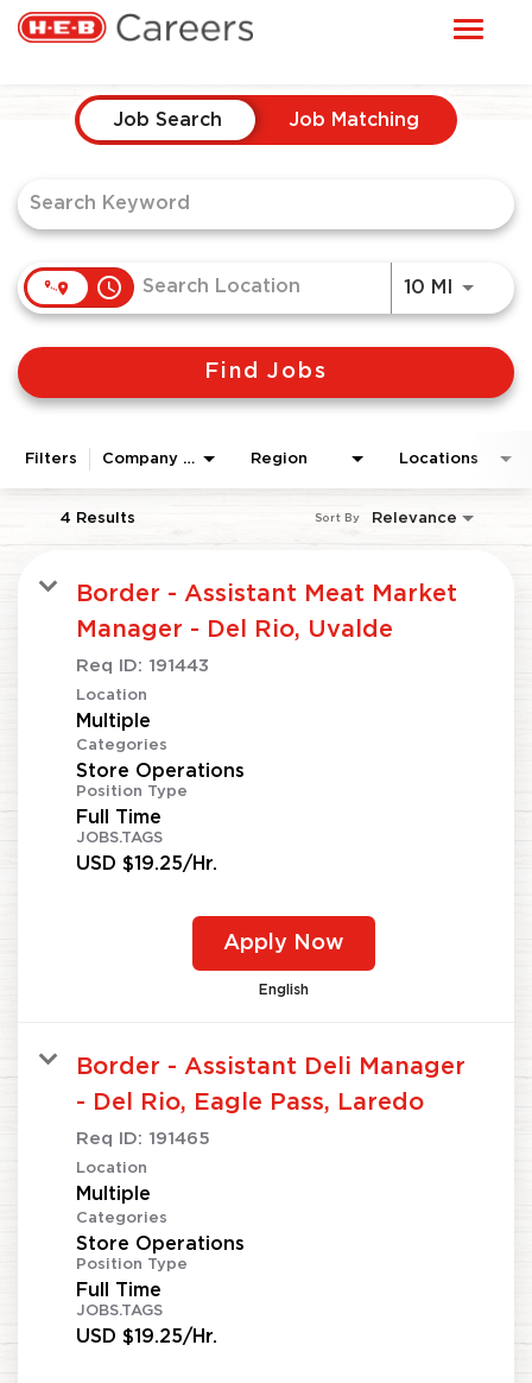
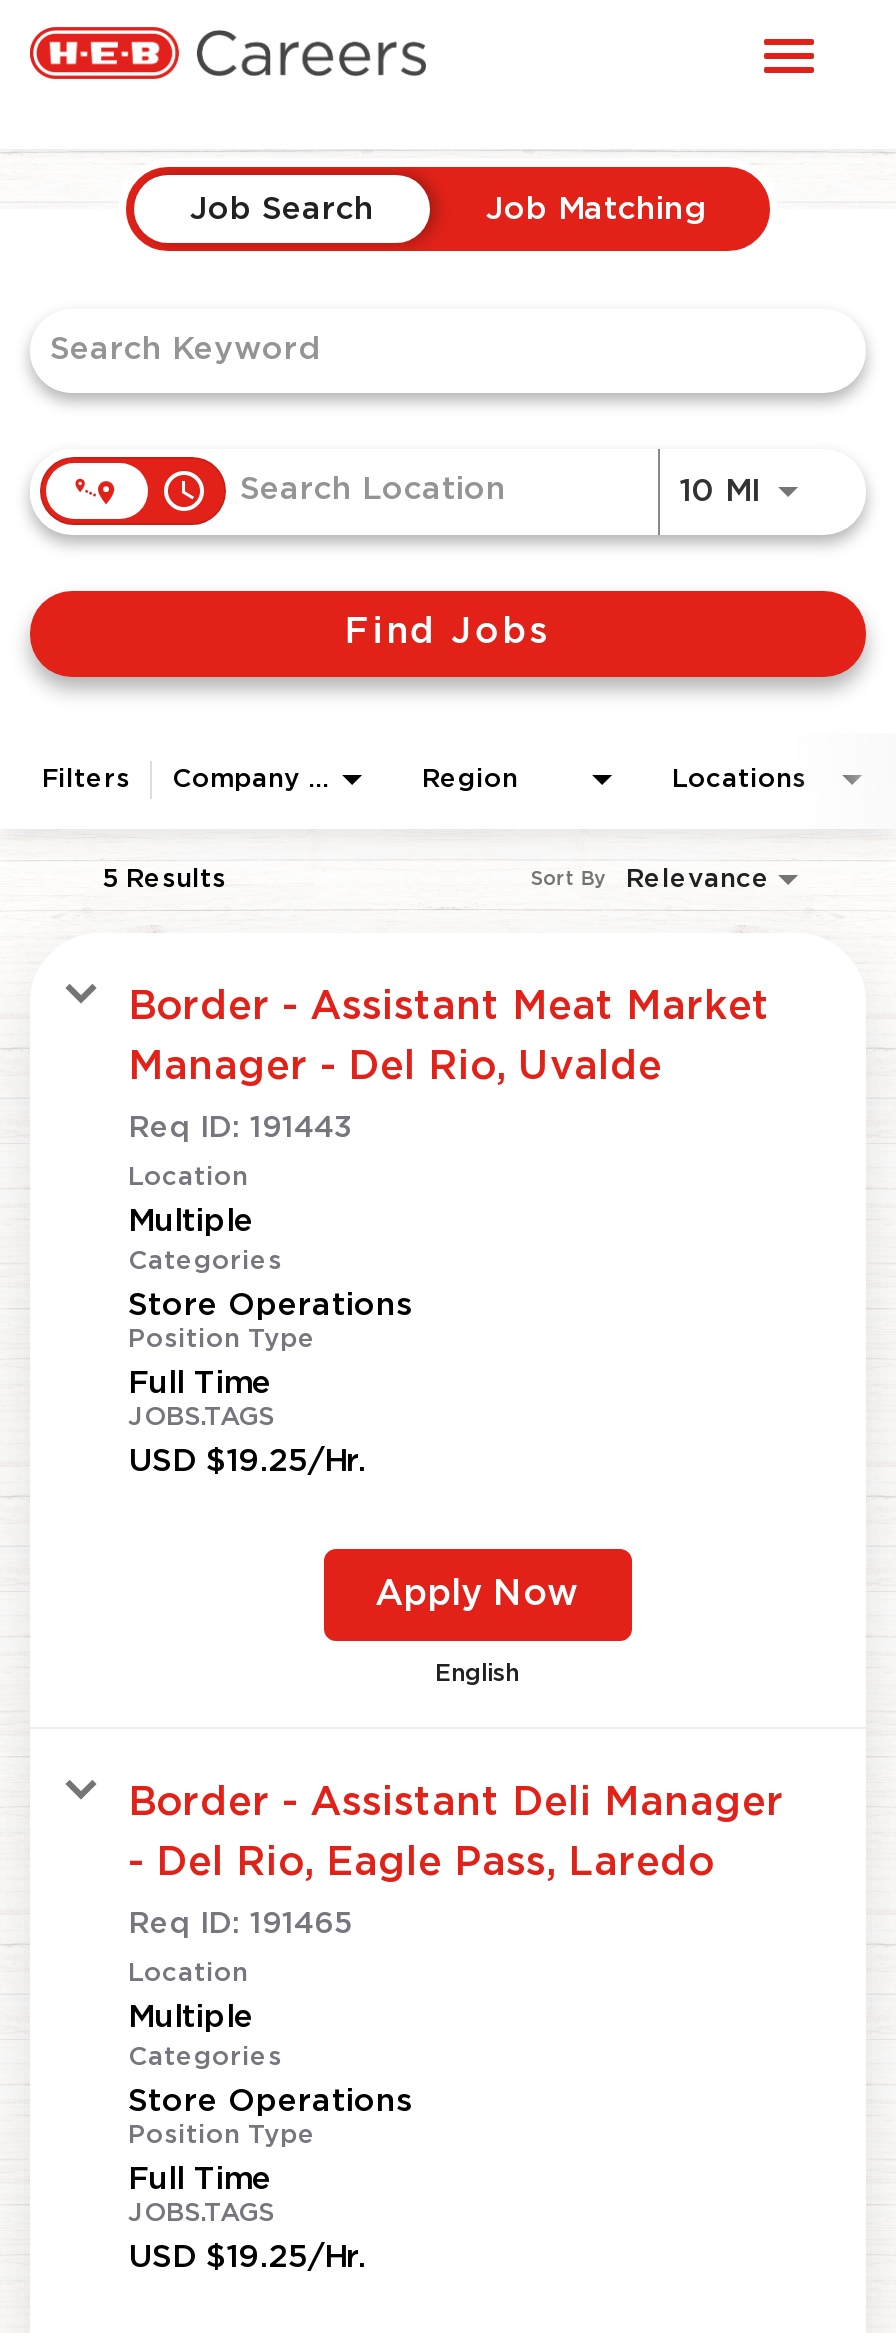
- 4 Results
+ 5 Results
